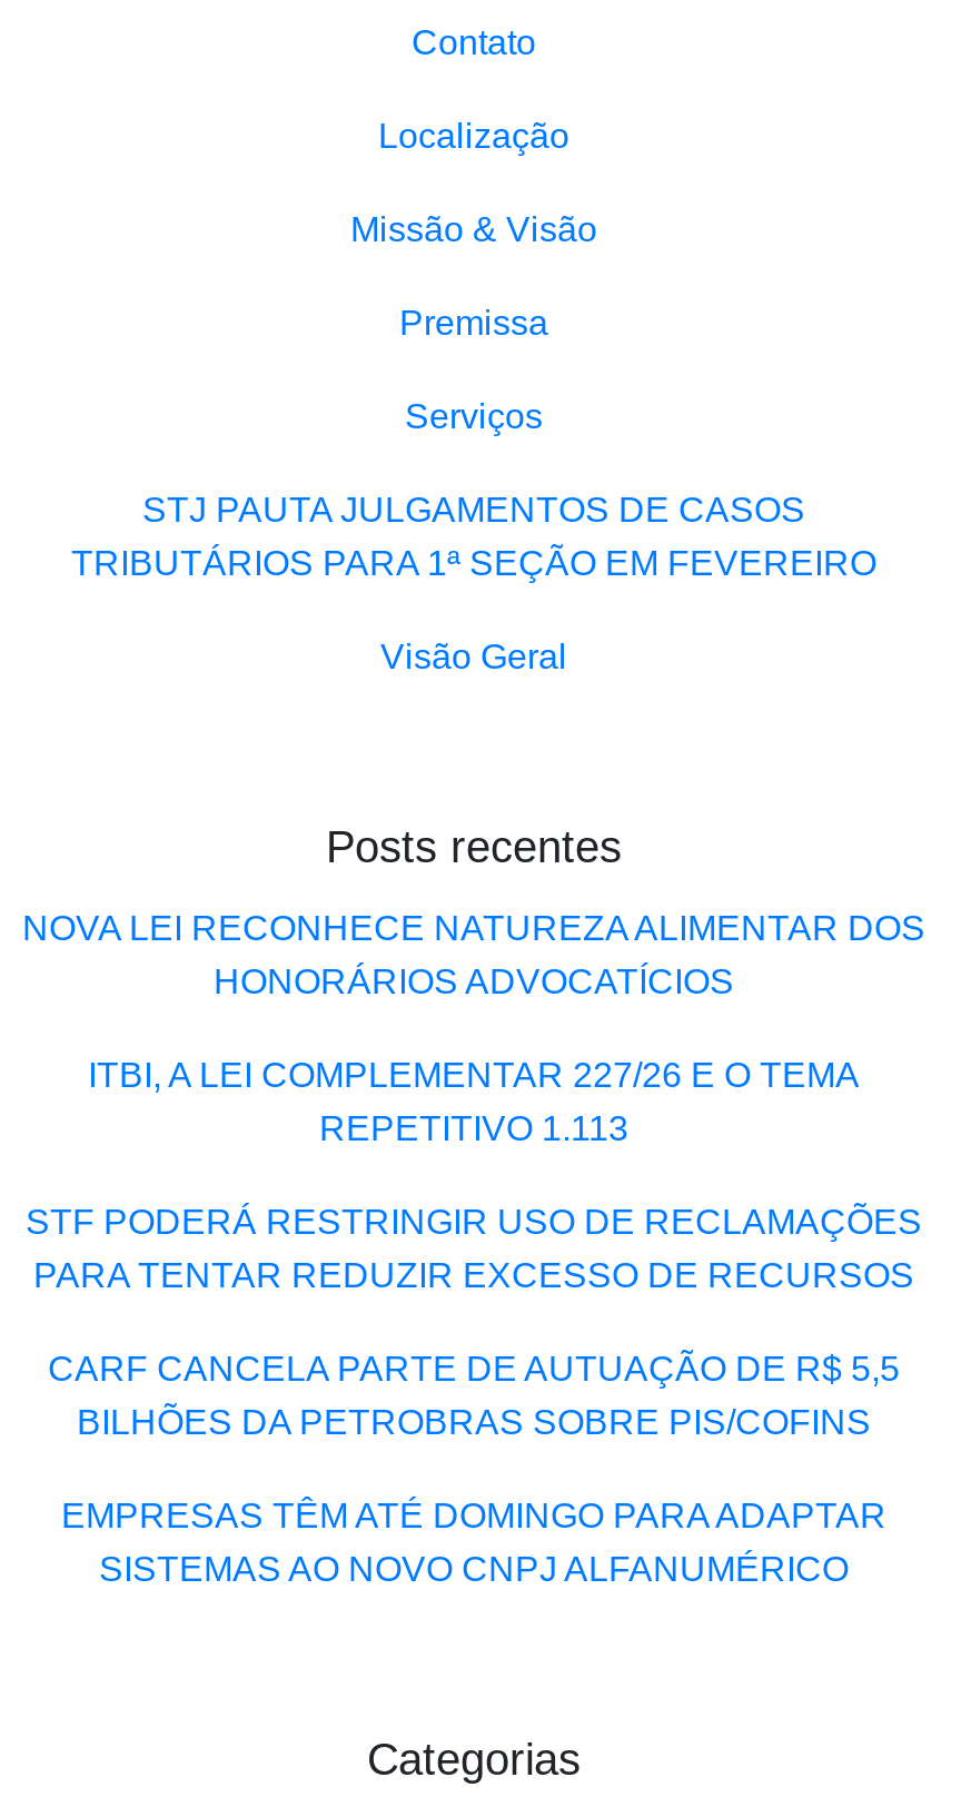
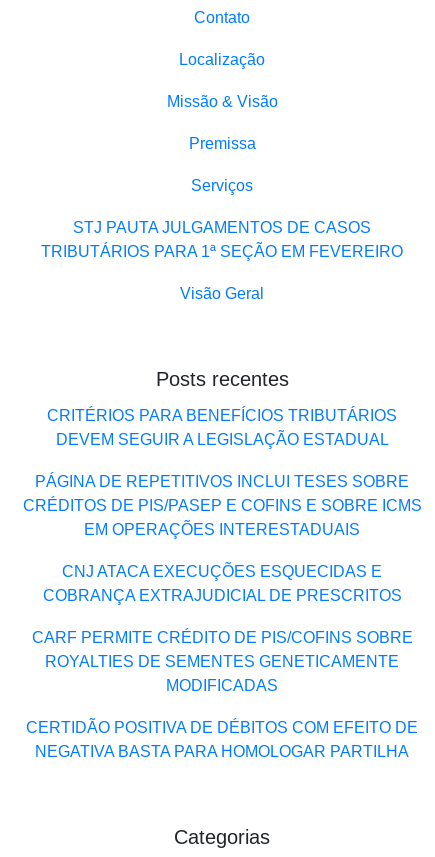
- NOVA LEI RECONHECE NATUREZA ALIMENTAR DOS
- HONORÁRIOS ADVOCATÍCIOS
+ CRITÉRIOS PARA BENEFÍCIOS TRIBUTÁRIOS
+ DEVEM SEGUIR A LEGISLAÇÃO ESTADUAL

- ITBI, A LEI COMPLEMENTAR 227/26 E O TEMA
- REPETITIVO 1.113
+ PÁGINA DE REPETITIVOS INCLUI TESES SOBRE
+ CRÉDITOS DE PIS/PASEP E COFINS E SOBRE ICMS
+ EM OPERAÇÕES INTERESTADUAIS

- STF PODERÁ RESTRINGIR USO DE RECLAMAÇÕES
- PARA TENTAR REDUZIR EXCESSO DE RECURSOS
+ CNJ ATACA EXECUÇÕES ESQUECIDAS E
+ COBRANÇA EXTRAJUDICIAL DE PRESCRITOS

- CARF CANCELA PARTE DE AUTUAÇÃO DE R$ 5,5
- BILHÕES DA PETROBRAS SOBRE PIS/COFINS
+ CARF PERMITE CRÉDITO DE PIS/COFINS SOBRE
+ ROYALTIES DE SEMENTES GENETICAMENTE
+ MODIFICADAS

- EMPRESAS TÊM ATÉ DOMINGO PARA ADAPTAR
- SISTEMAS AO NOVO CNPJ ALFANUMÉRICO
+ CERTIDÃO POSITIVA DE DÉBITOS COM EFEITO DE
+ NEGATIVA BASTA PARA HOMOLOGAR PARTILHA
